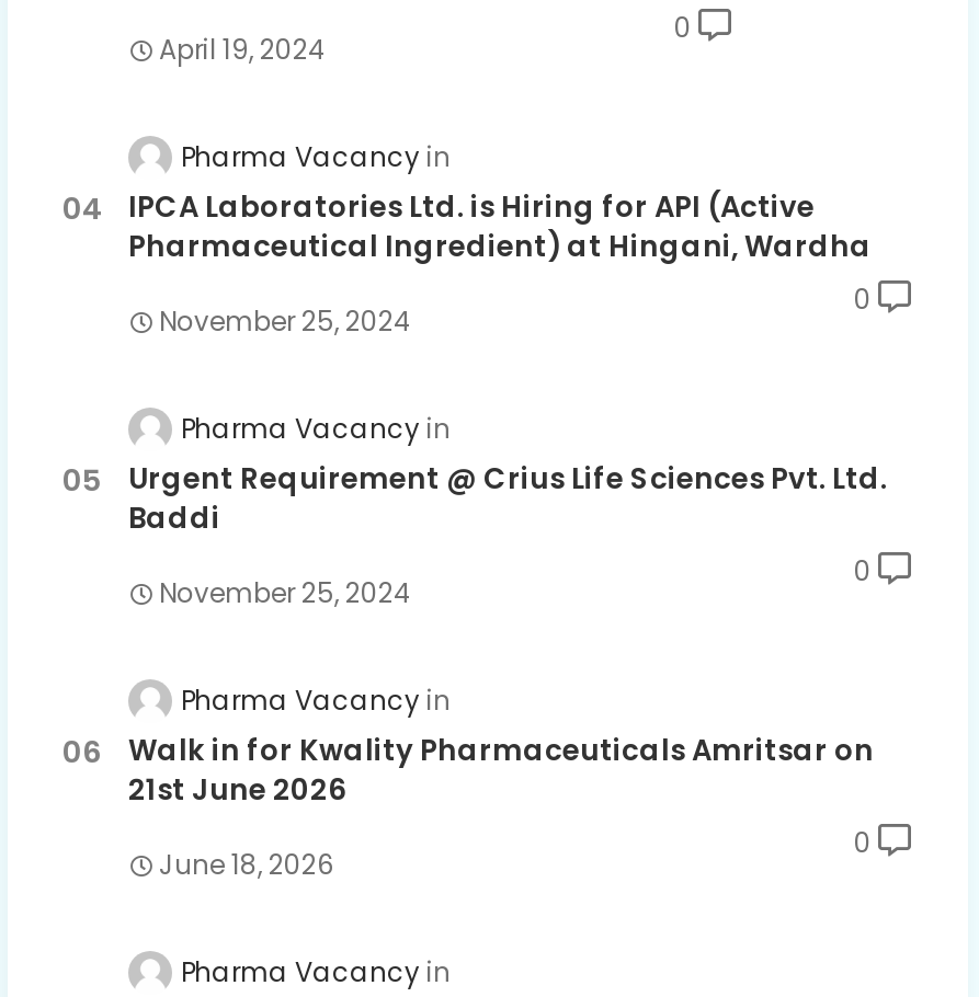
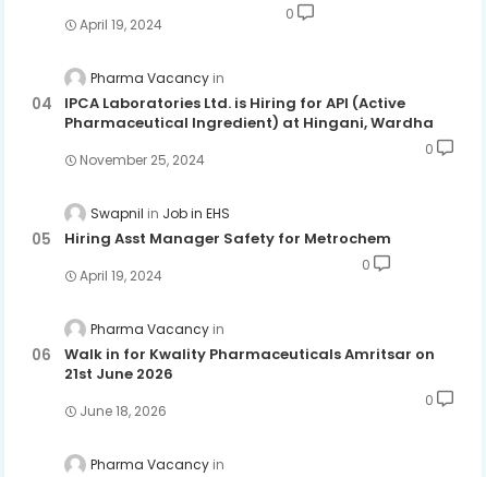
- Pharma Vacancy
- Urgent Requirement @ Crius Life Sciences Pvt. Ltd.
- Baddi
+ Swapnil
+ Job in EHS
+ Hiring Asst Manager Safety for Metrochem

- November 25, 2024
+ April 19, 2024
